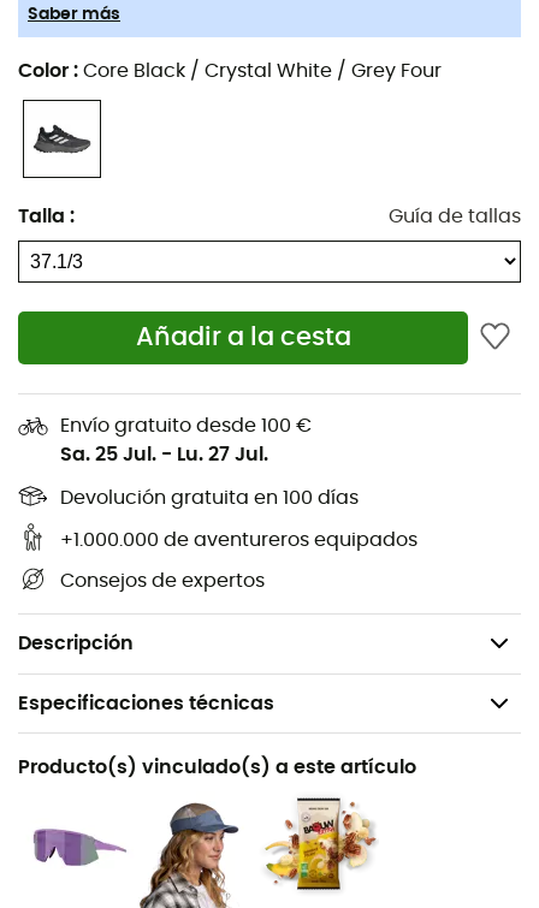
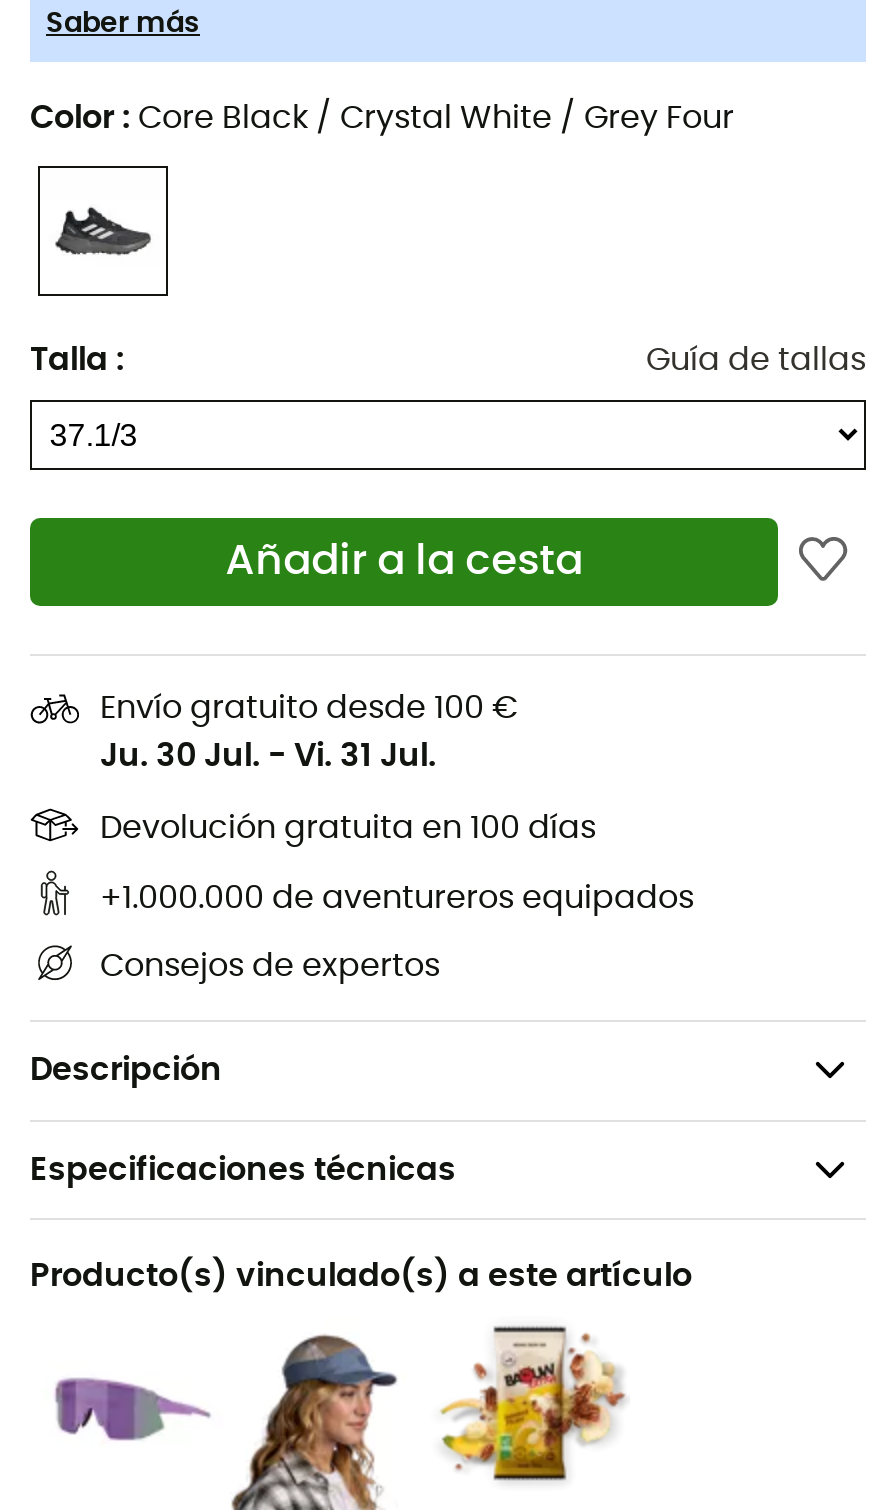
- Sa. 25 Jul. - Lu. 27 Jul.
+ Ju. 30 Jul. - Vi. 31 Jul.
